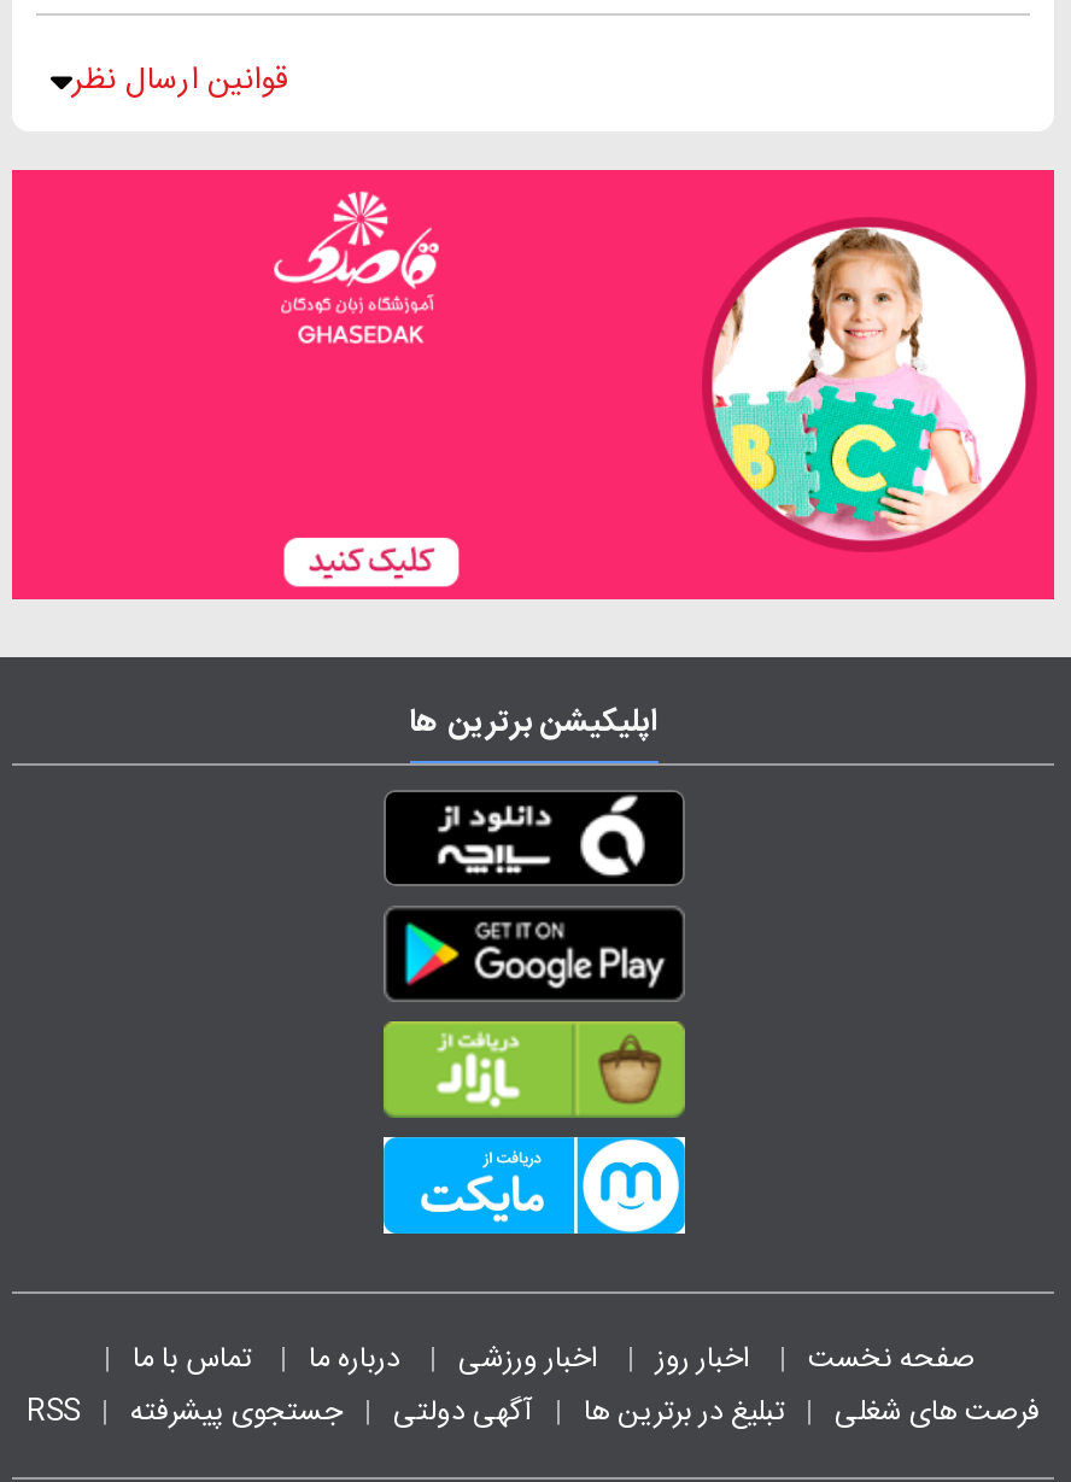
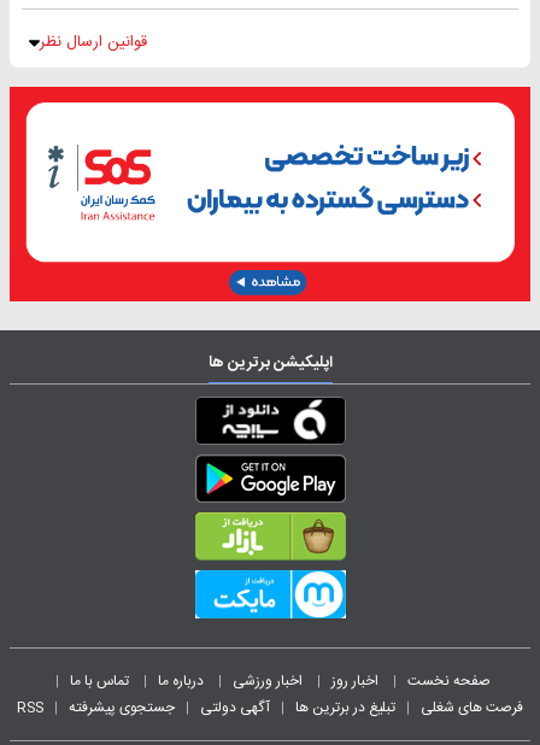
- [image]
+ [image]
